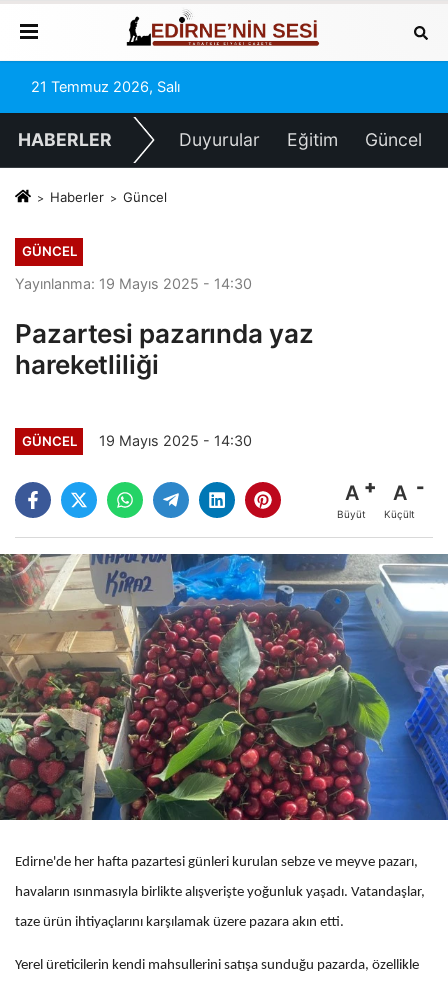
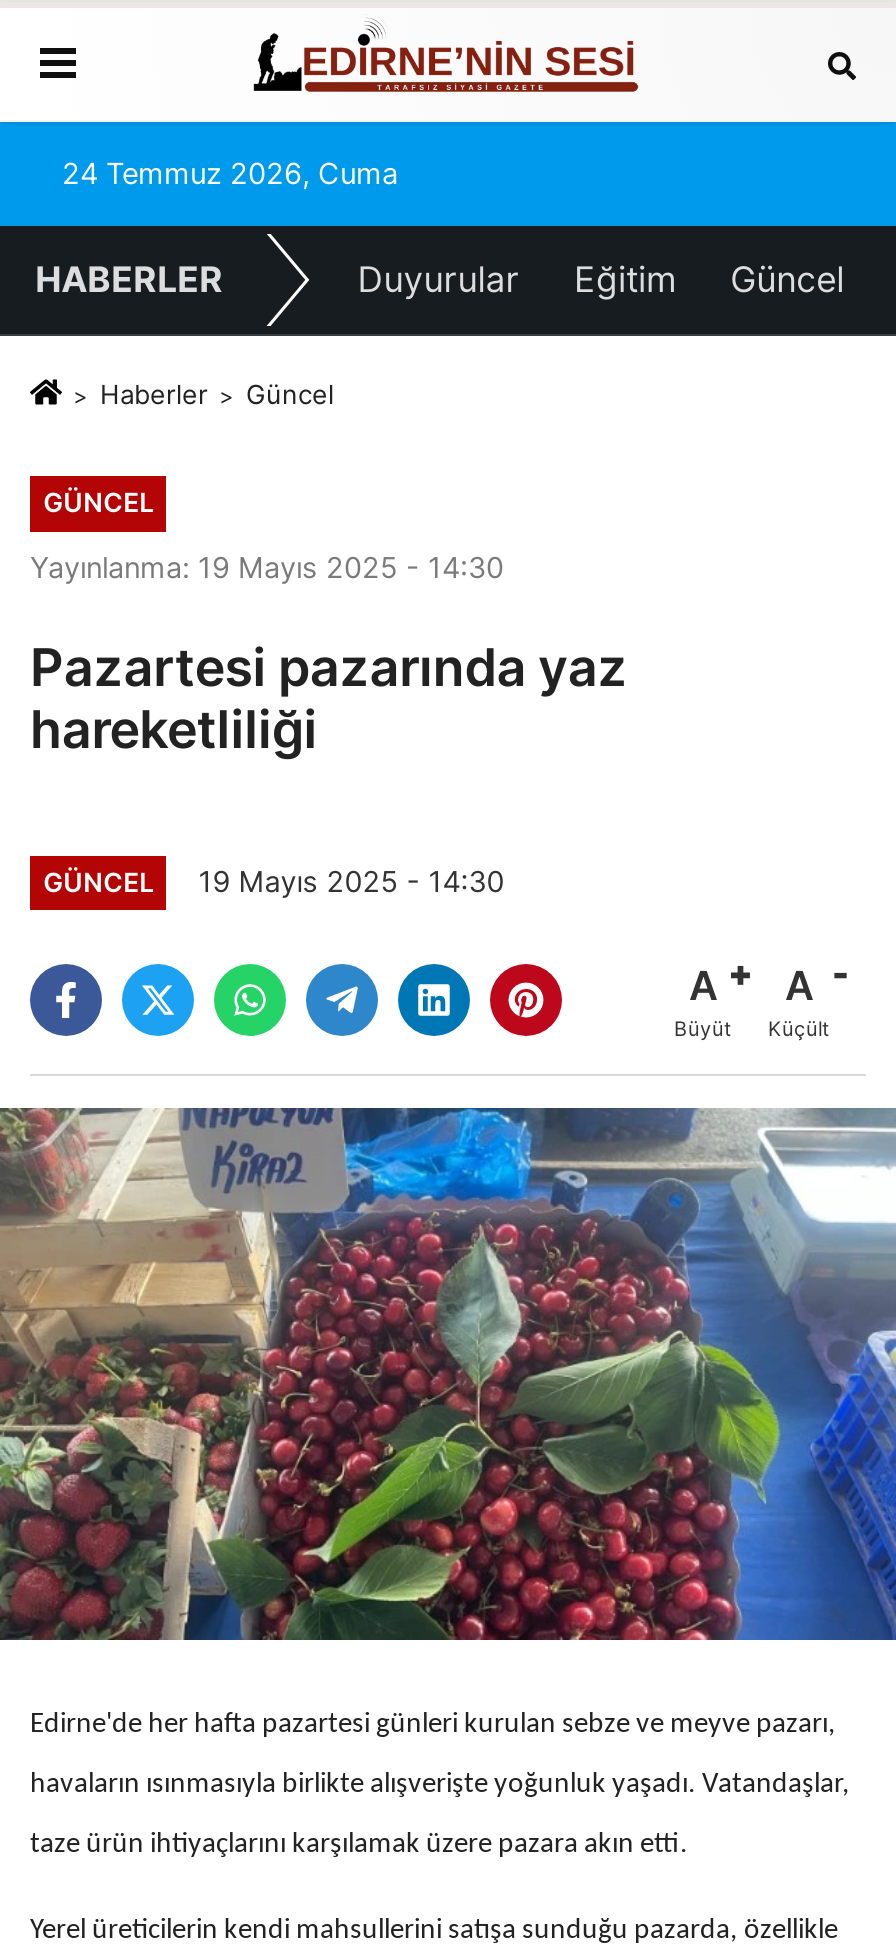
- 21 Temmuz 2026, Salı
+ 24 Temmuz 2026, Cuma
